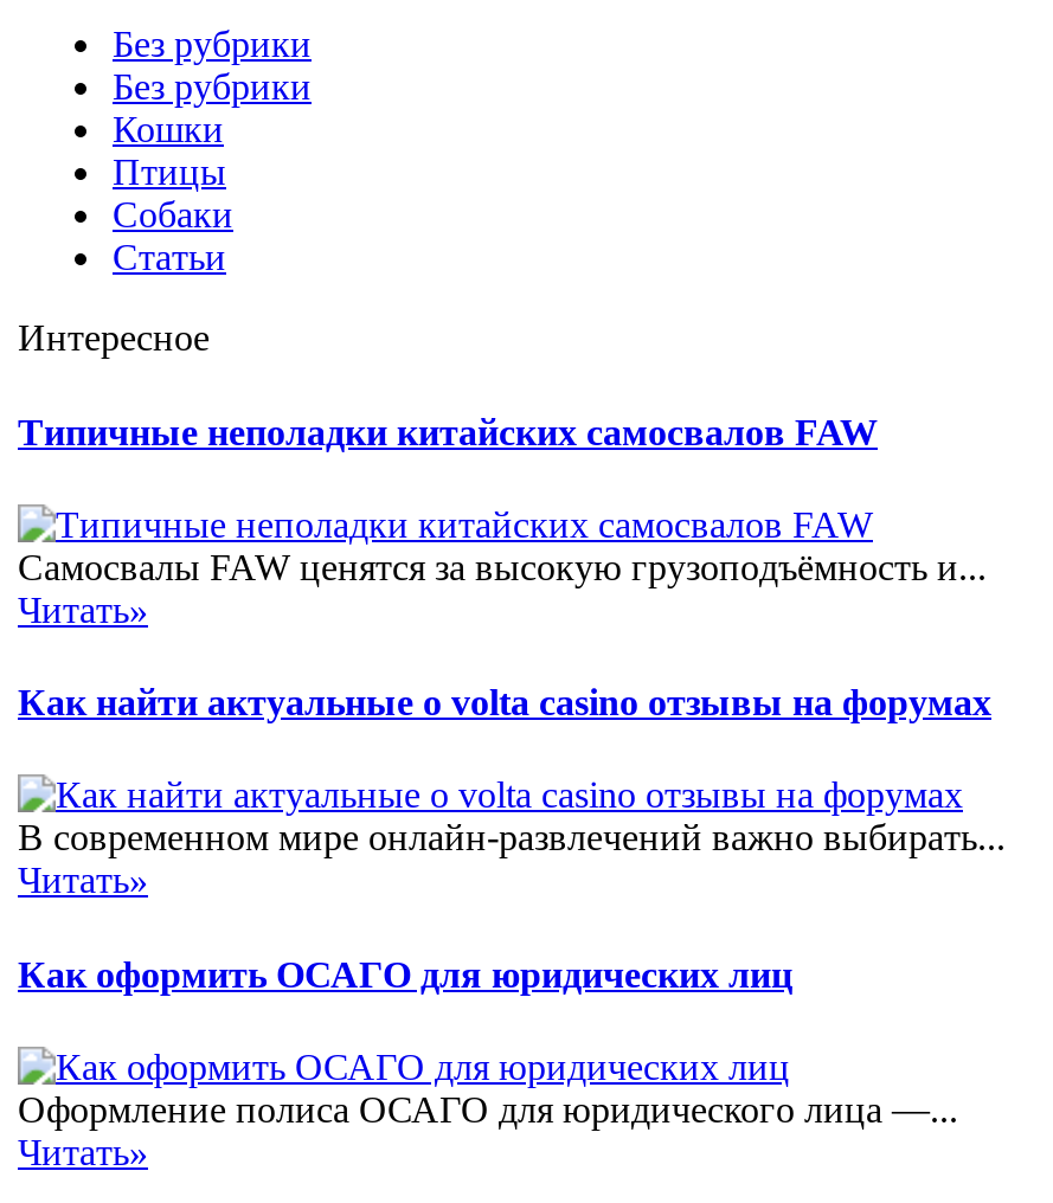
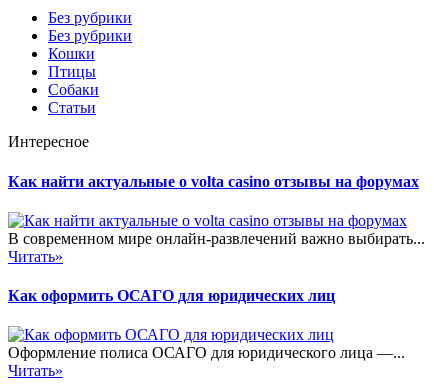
- Типичные неполадки китайских самосвалов FAW
- Самосвалы FAW ценятся за высокую грузоподъёмность и...
- Читать»
